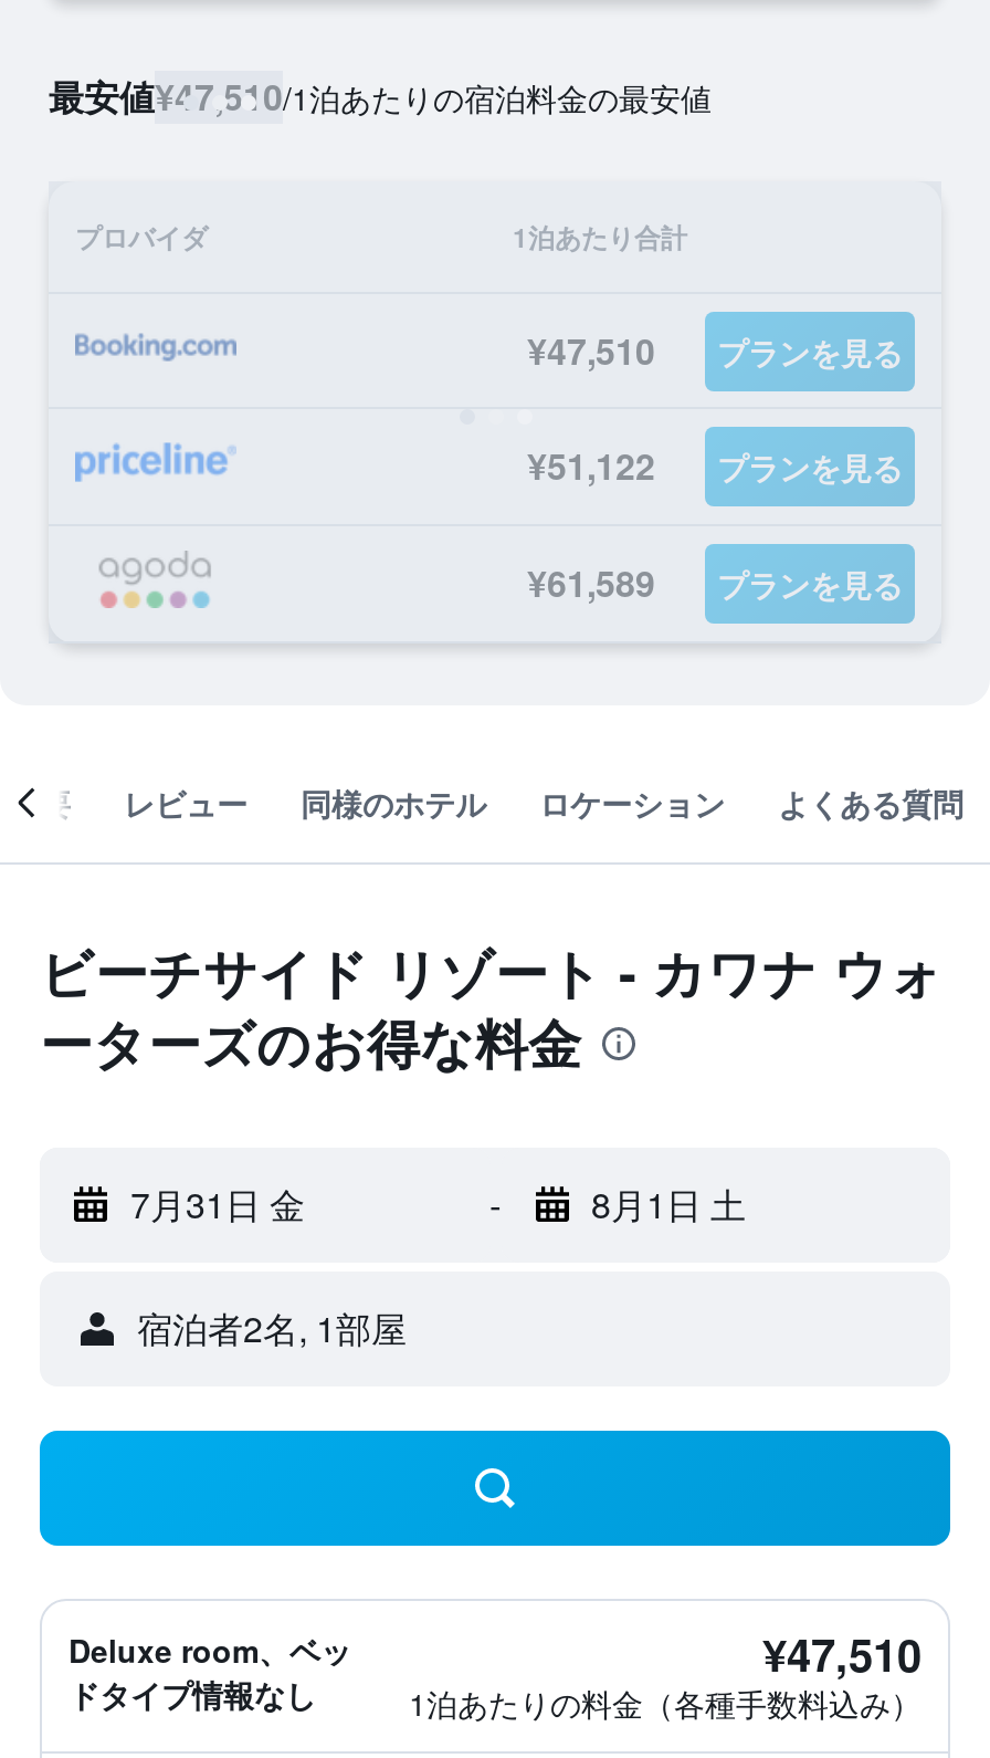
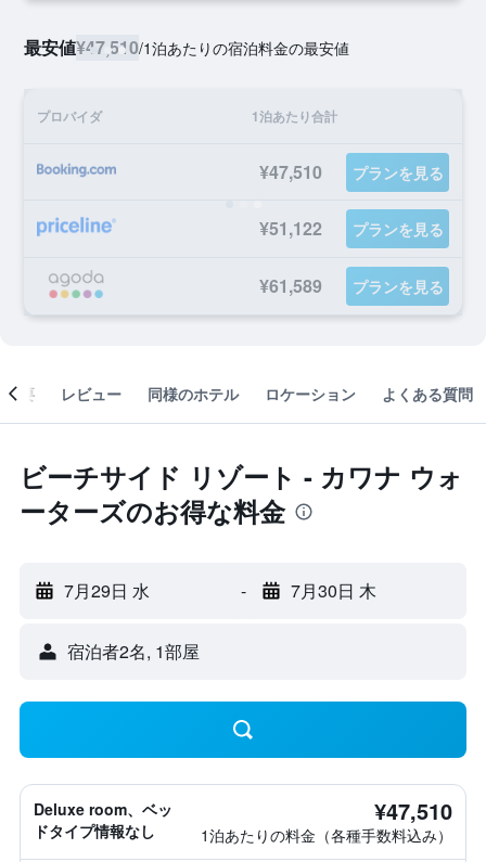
- 7月31日 金
+ 7月29日 水

- 8月1日 土
+ 7月30日 木
